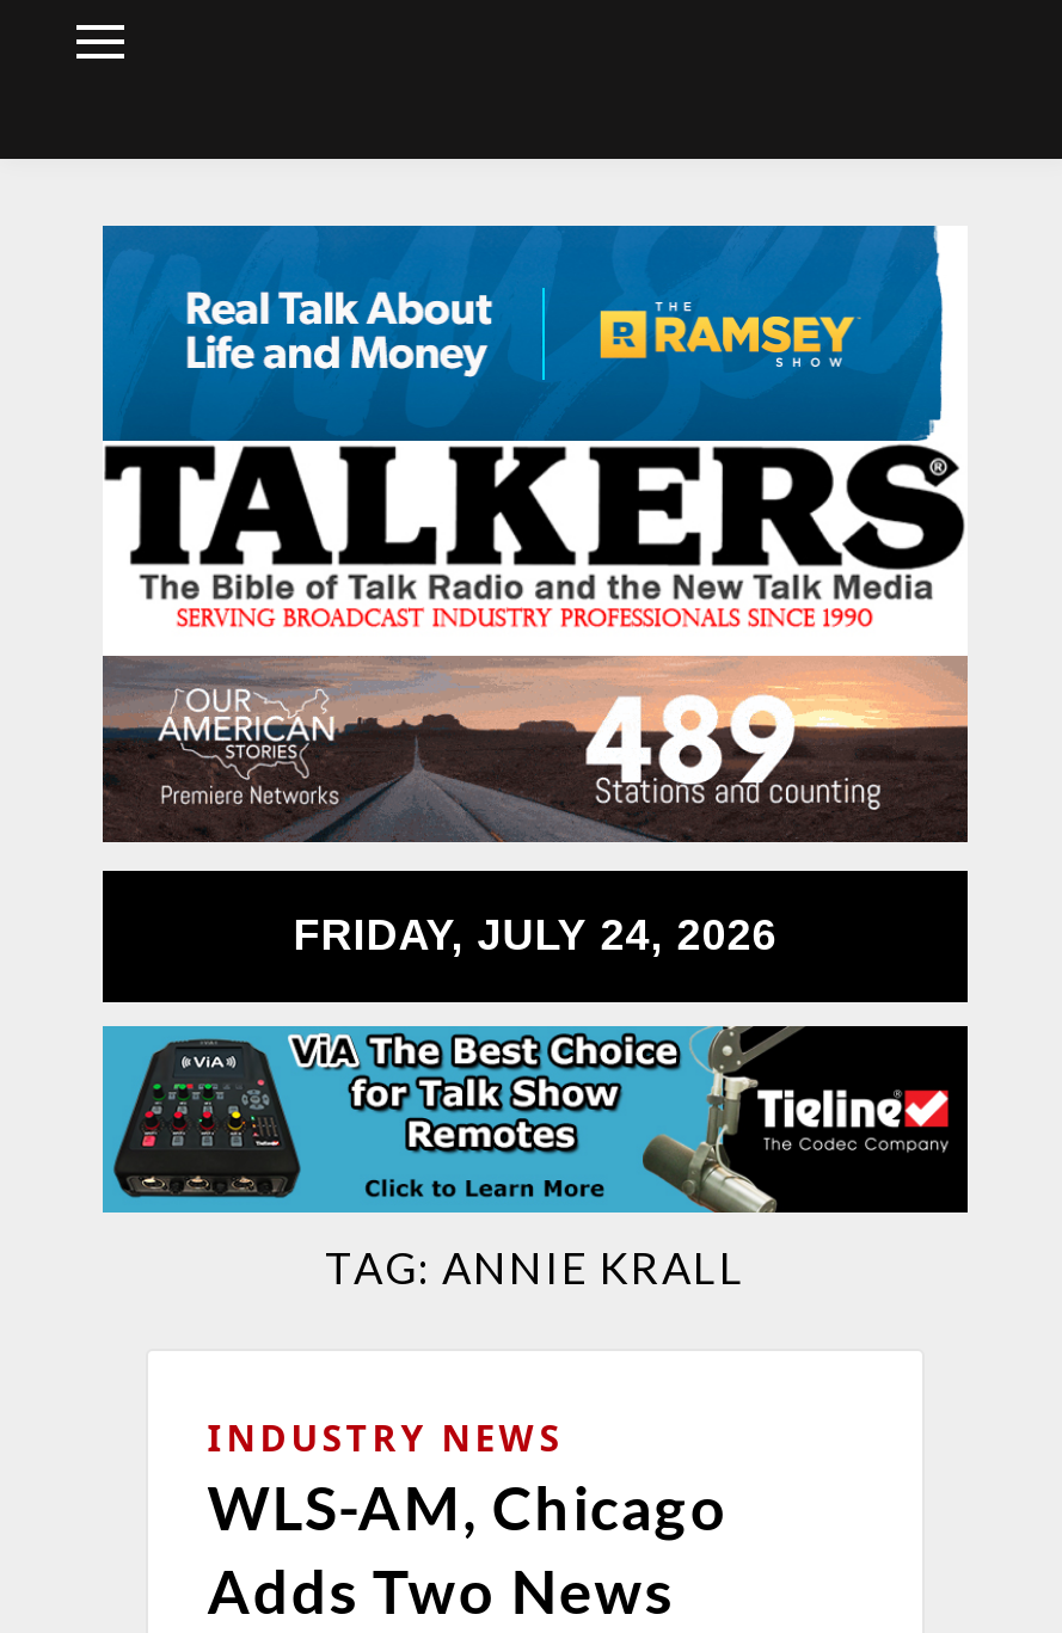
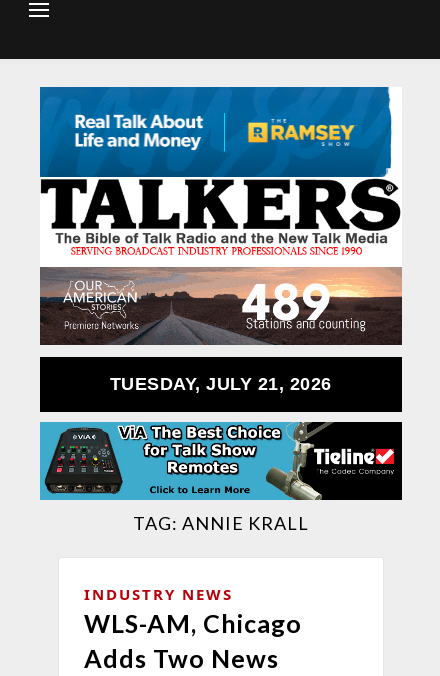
- FRIDAY, JULY 24, 2026
+ TUESDAY, JULY 21, 2026
